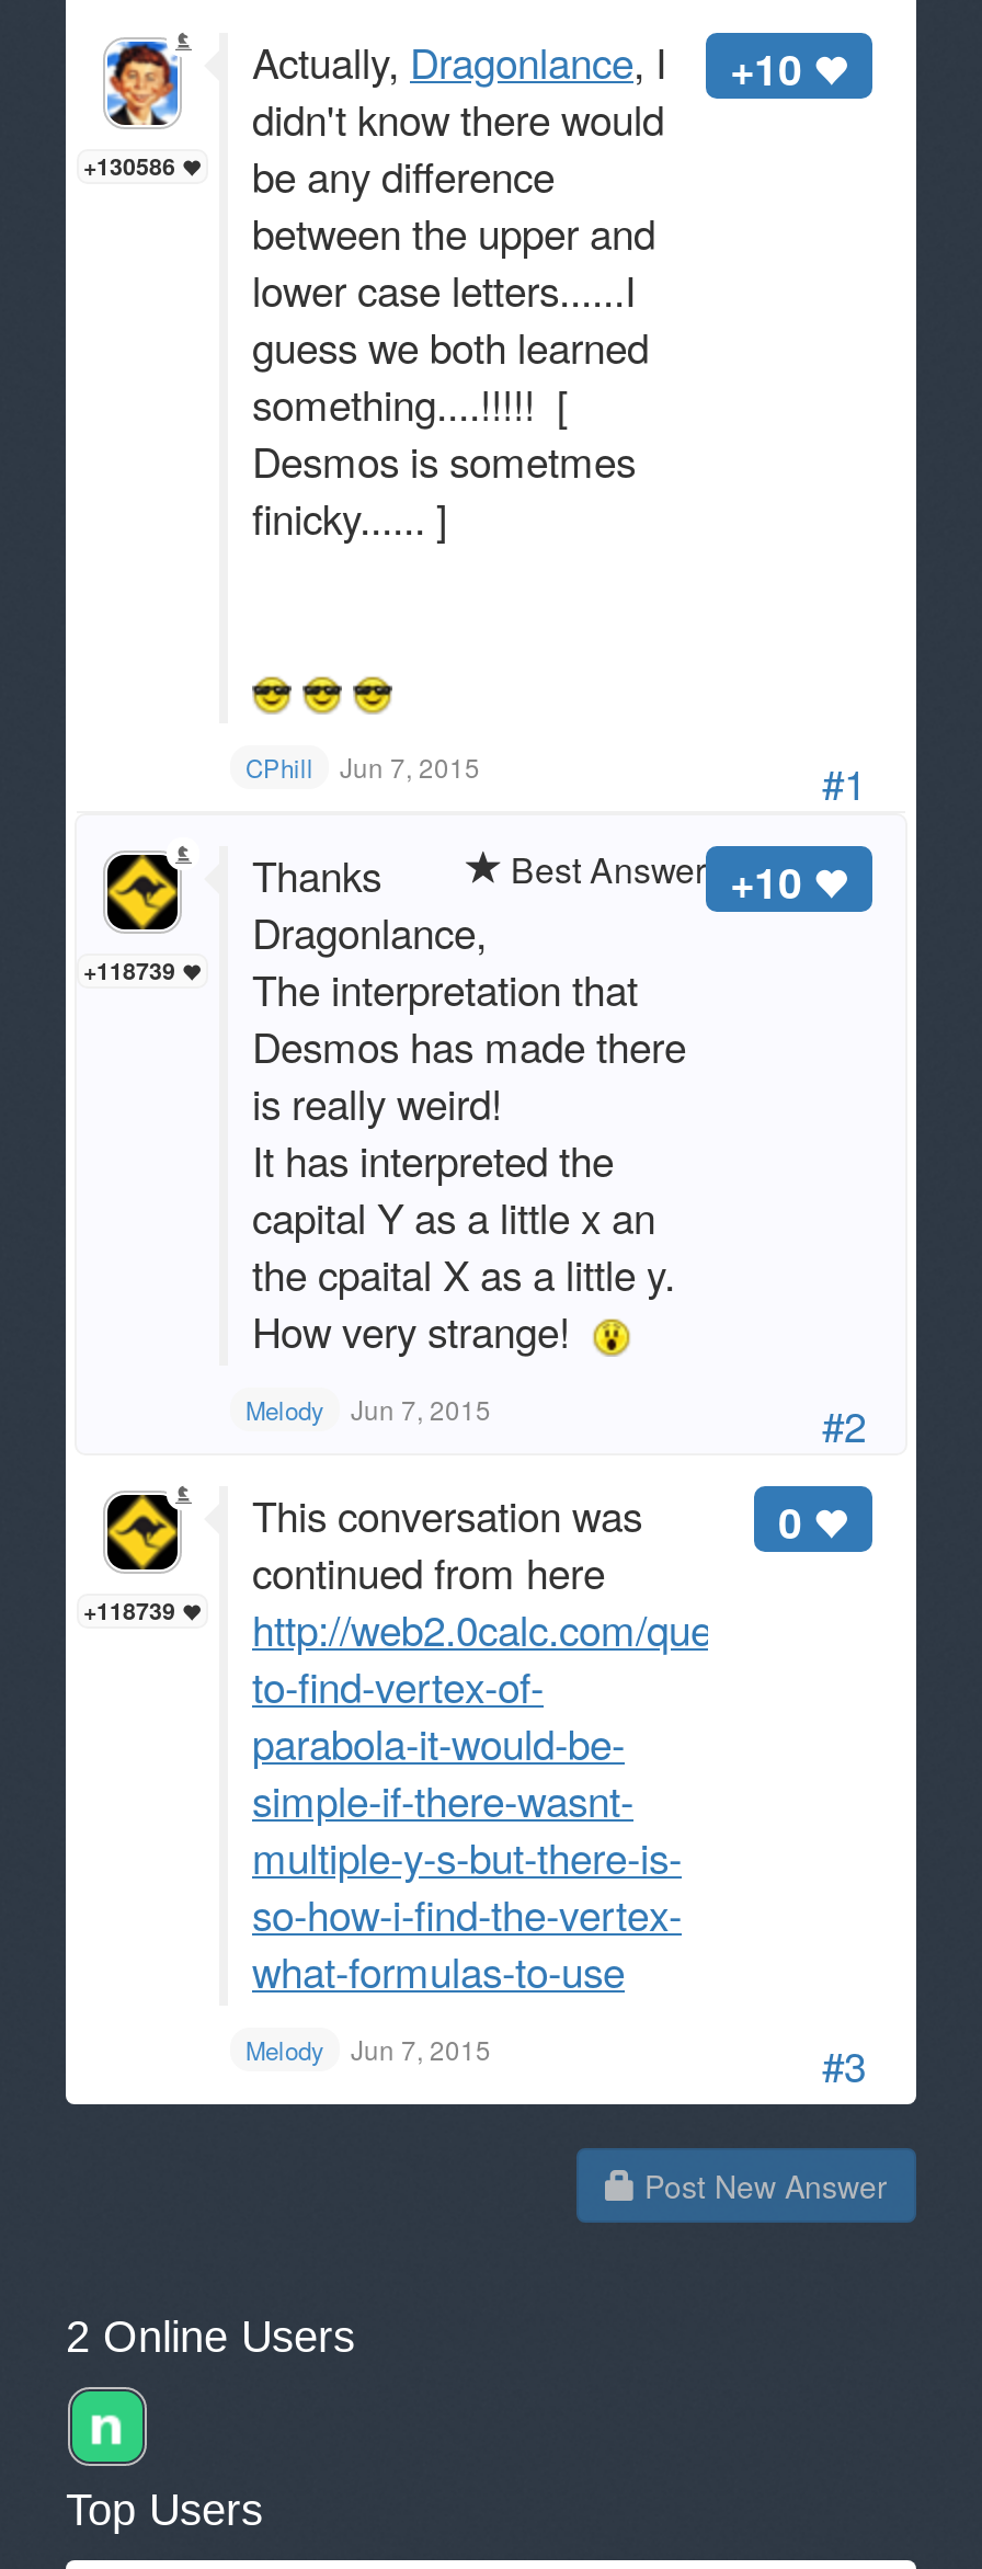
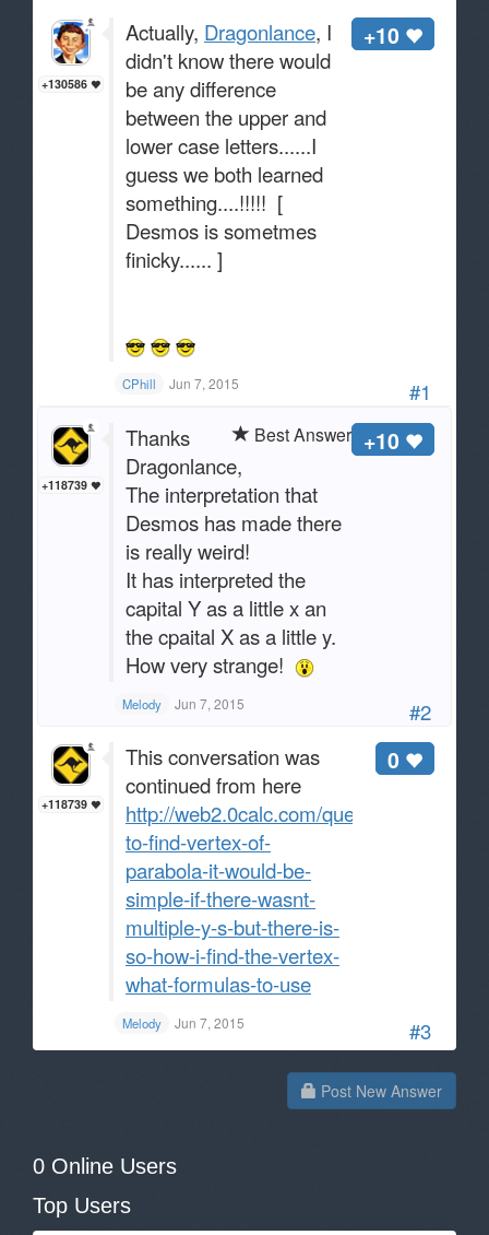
- 2 Online Users
+ 0 Online Users
